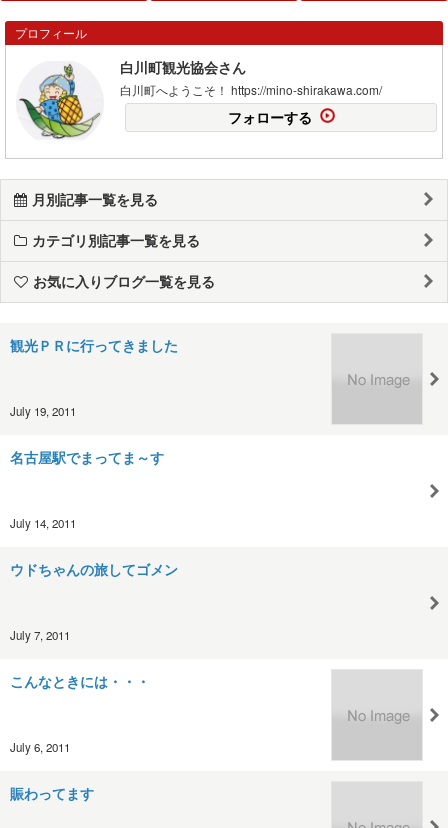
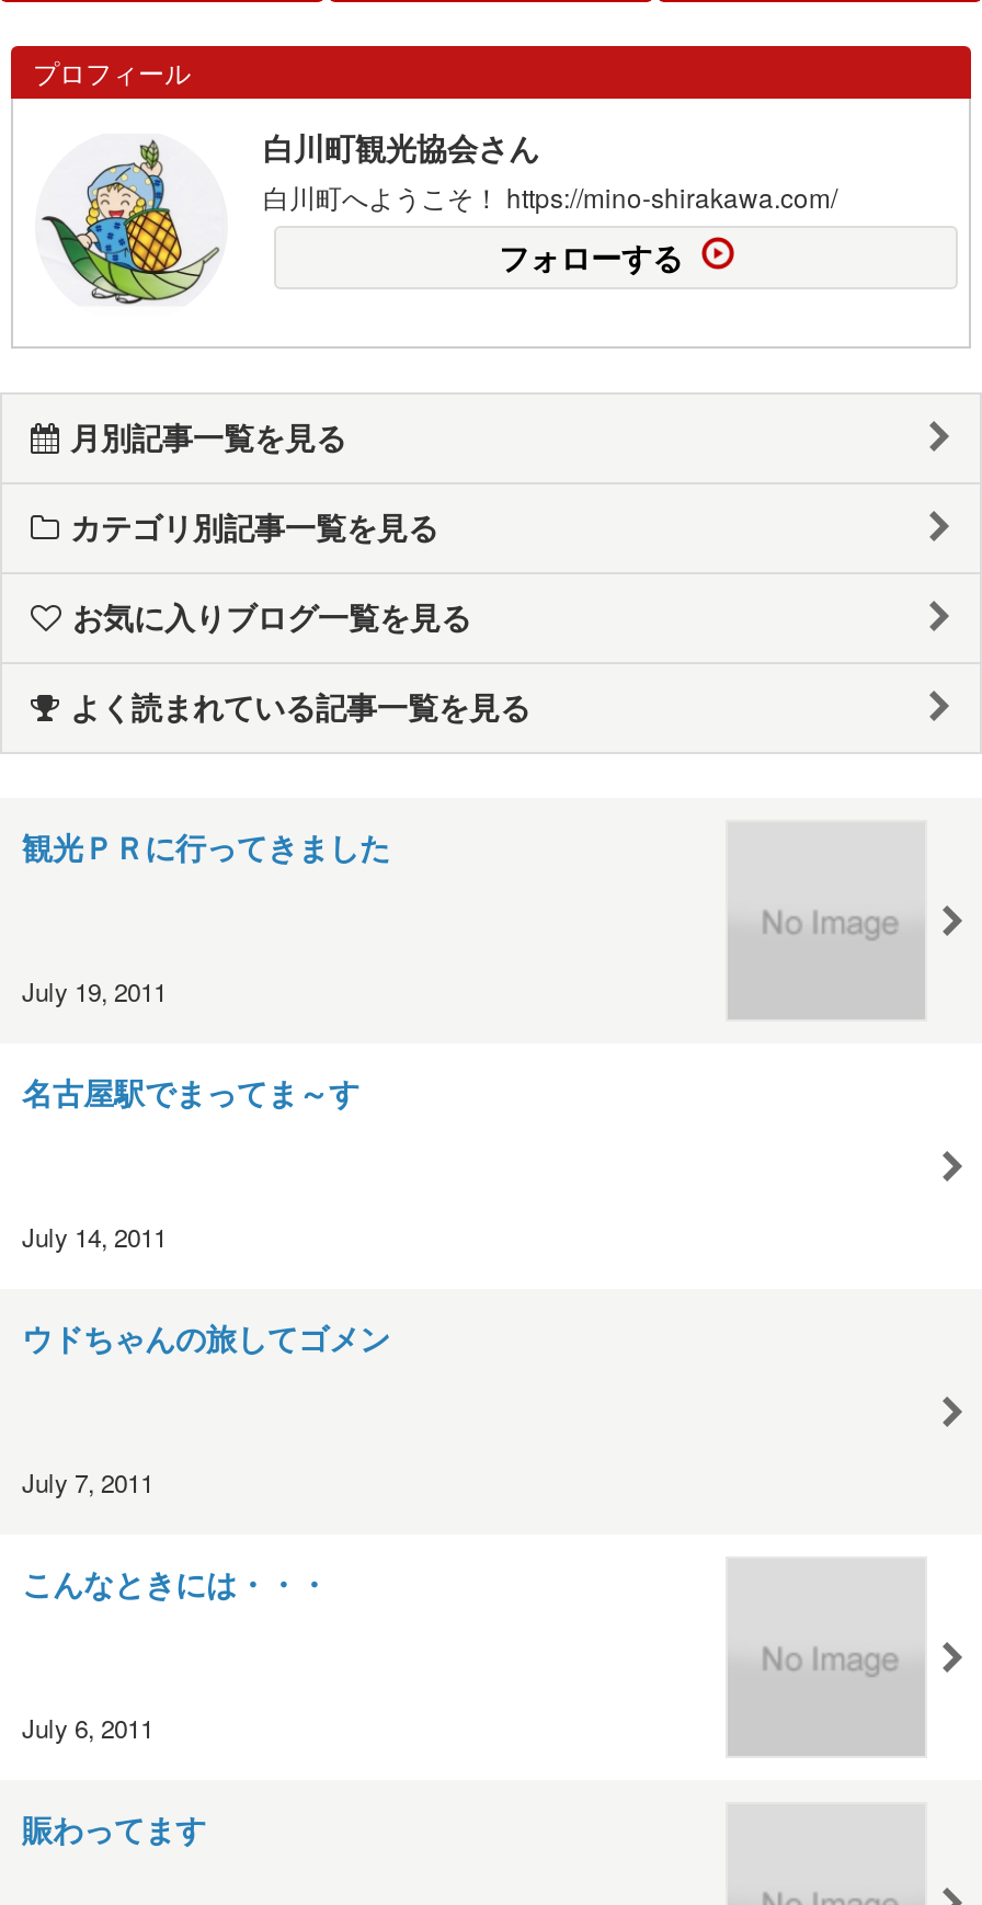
+ よく読まれている記事一覧を見る
